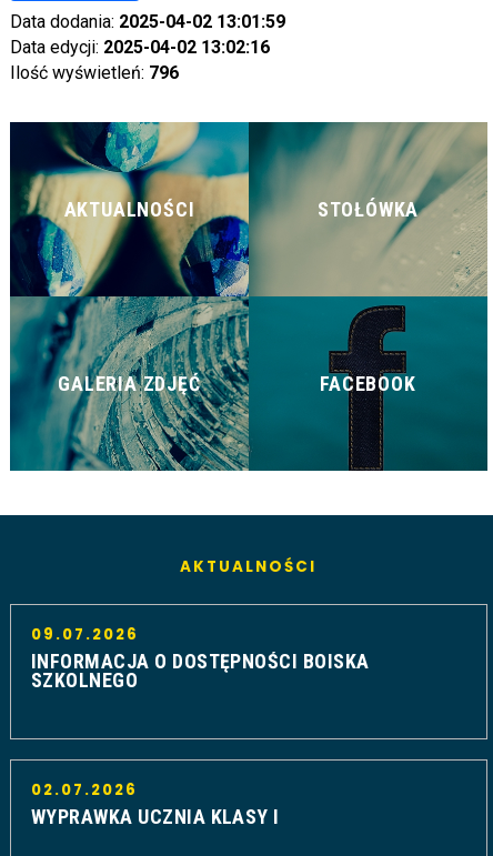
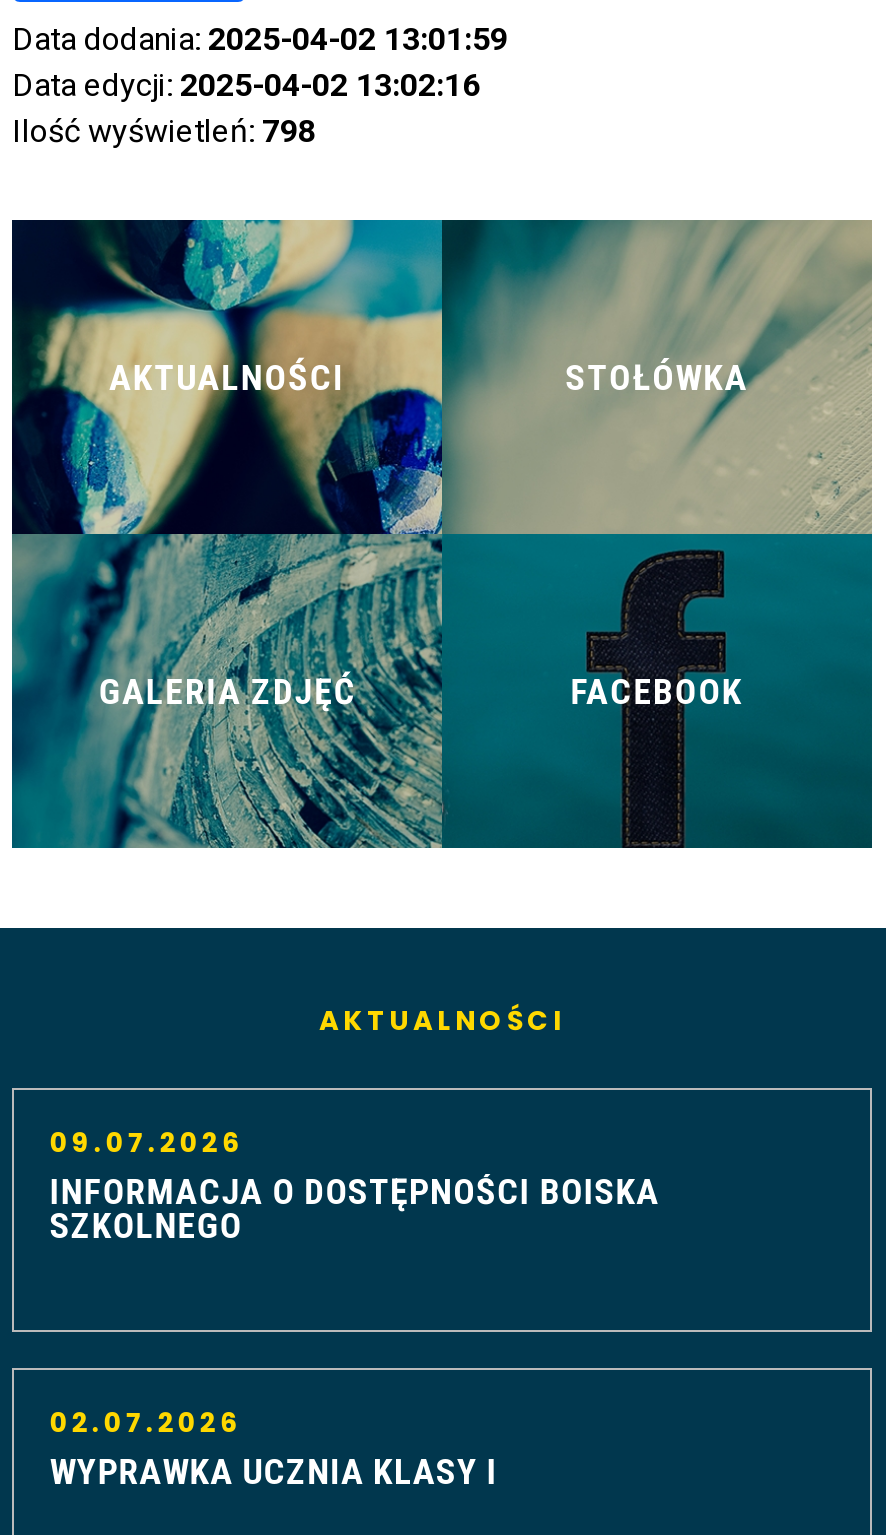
- Ilość wyświetleń: 796
+ Ilość wyświetleń: 798
